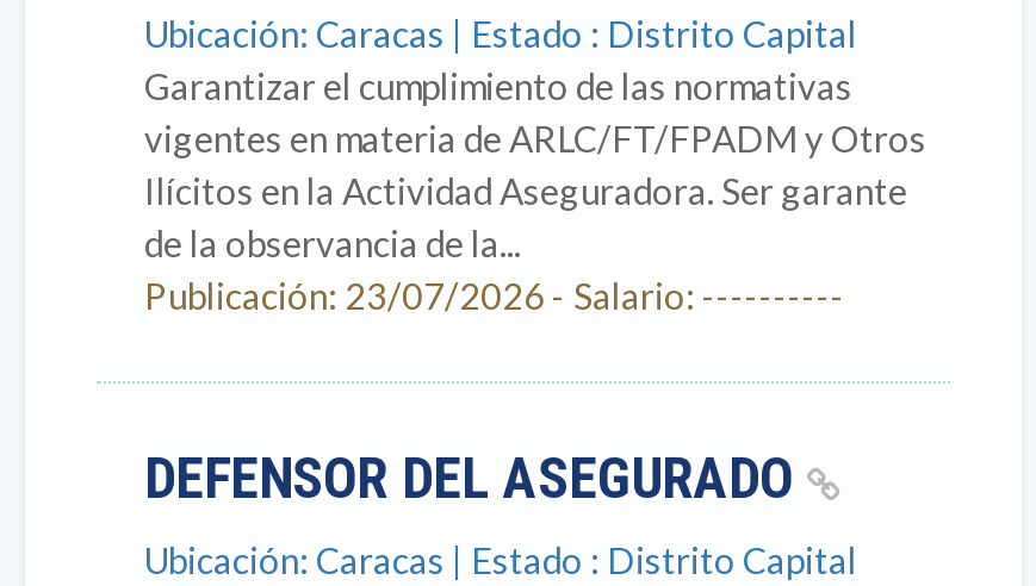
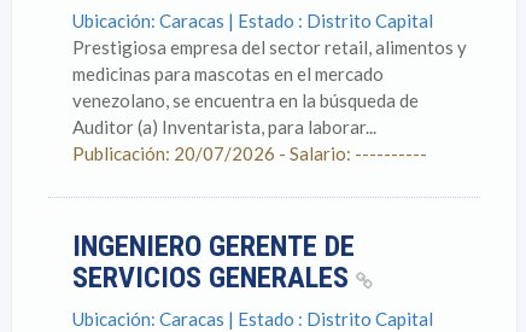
- Garantizar el cumplimiento de las normativas
- vigentes en materia de ARLC/FT/FPADM y Otros
- Ilícitos en la Actividad Aseguradora. Ser garante
- de la observancia de la...
- Publicación: 23/07/2026 - Salario: ----------
+ Prestigiosa empresa del sector retail, alimentos y
+ medicinas para mascotas en el mercado
+ venezolano, se encuentra en la búsqueda de
+ Auditor (a) Inventarista, para laborar...
+ Publicación: 20/07/2026 - Salario: ----------

- DEFENSOR DEL ASEGURADO
+ INGENIERO GERENTE DE
+ SERVICIOS GENERALES
